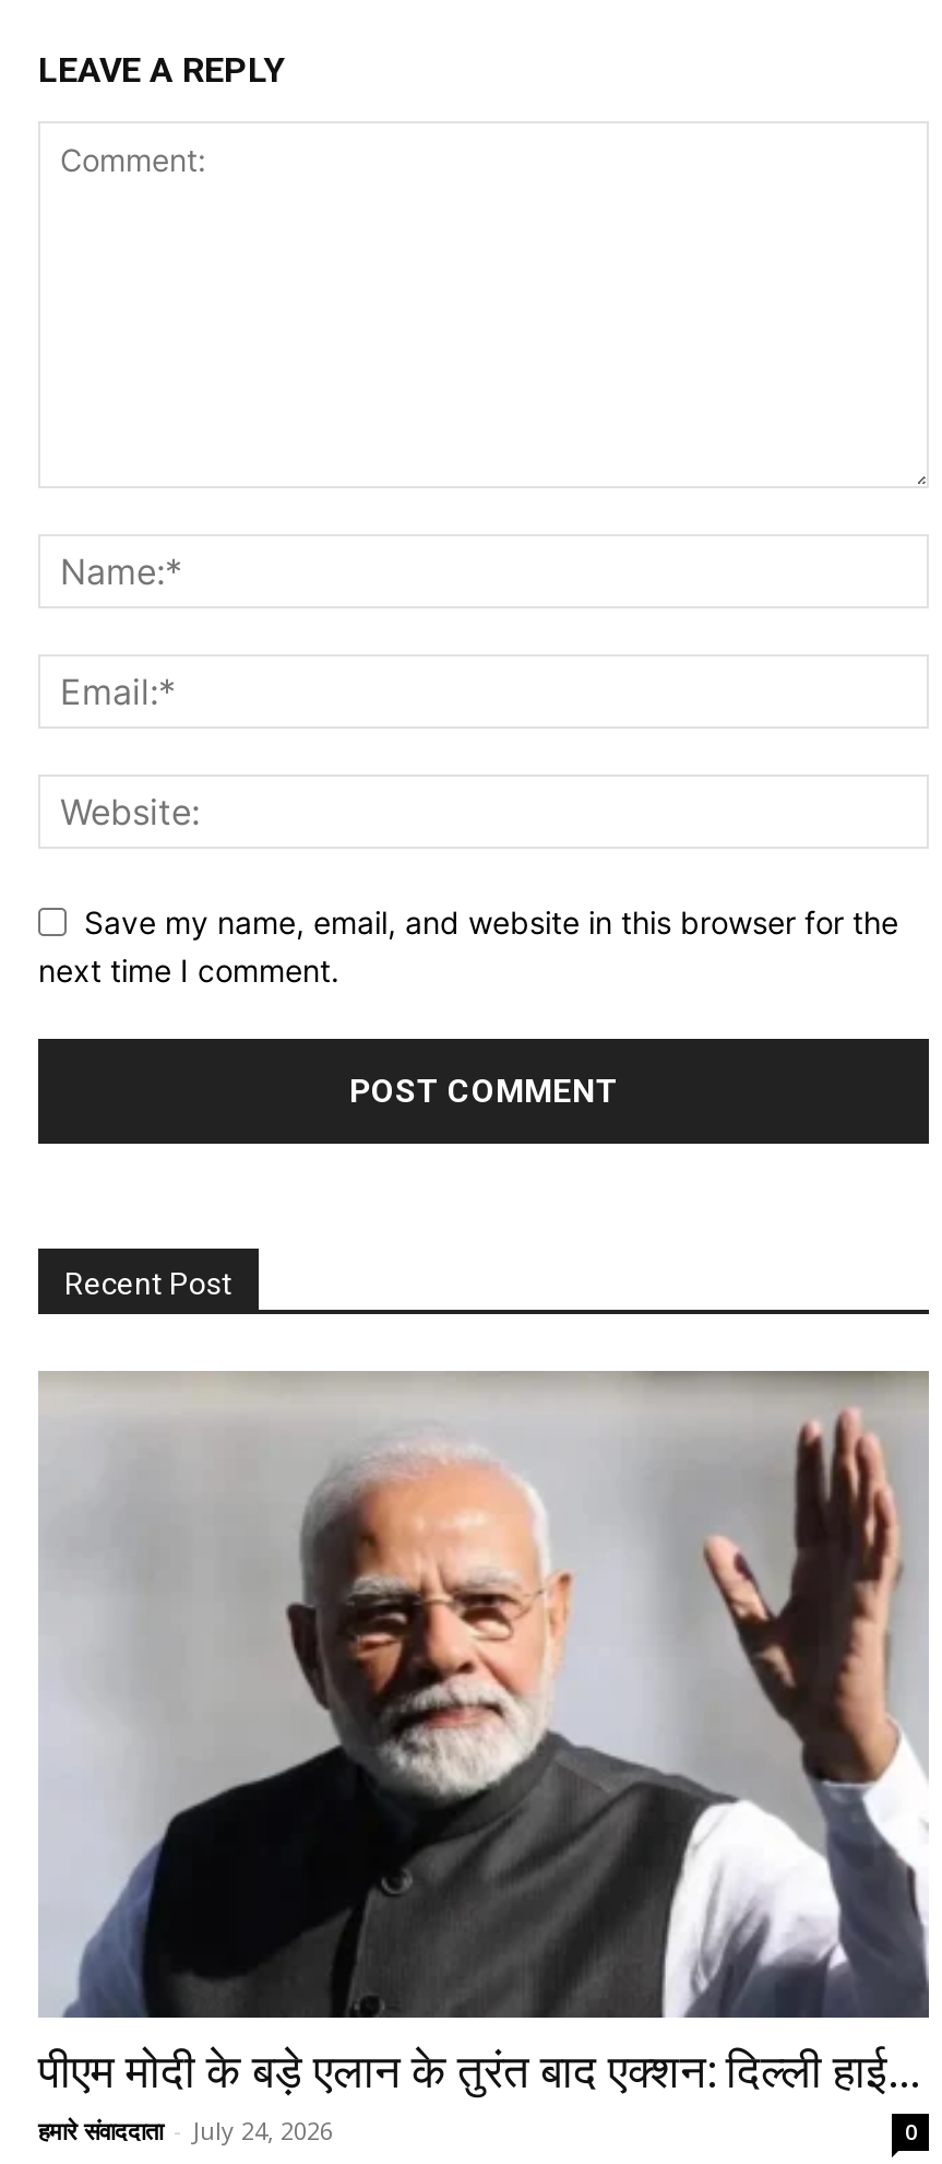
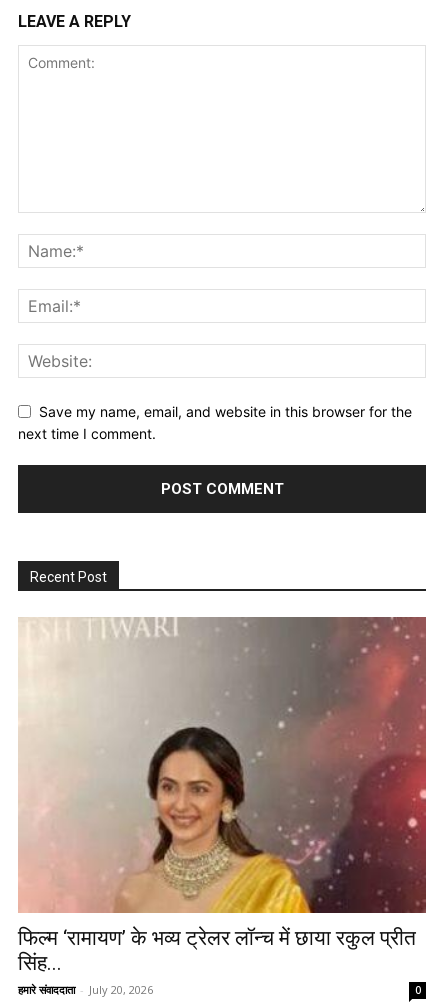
- [image]
- पीएम मोदी के बड़े एलान के तुरंत बाद एक्शन: दिल्ली हाई...
- हमारे संवाददाता - July 24, 2026
+ [image]
+ फिल्म ‘रामायण’ के भव्य ट्रेलर लॉन्च में छाया रकुल प्रीत
+ सिंह...
+ हमारे संवाददाता - July 20, 2026
